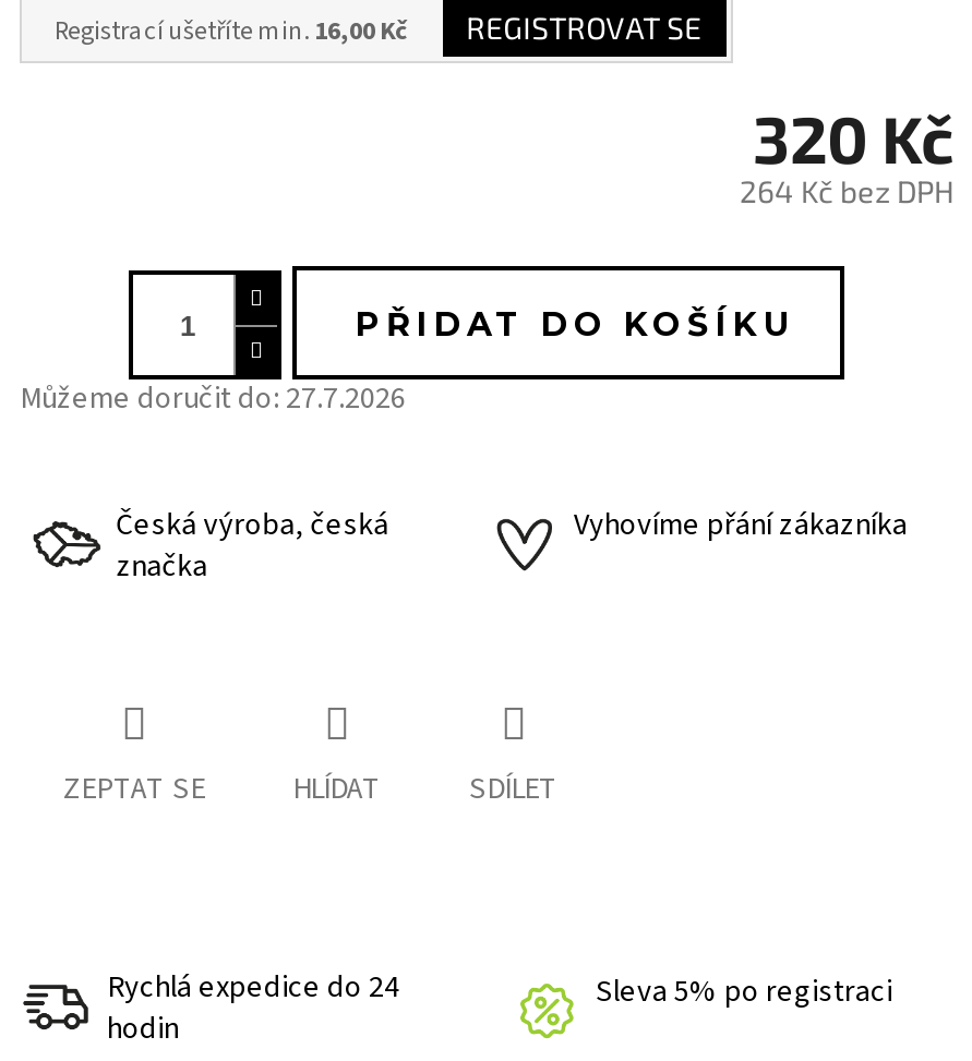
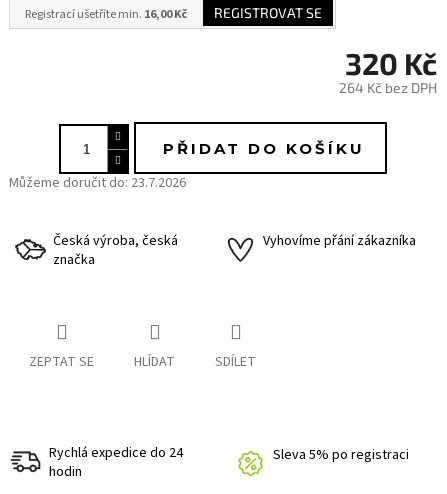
- Můžeme doručit do: 27.7.2026
+ Můžeme doručit do: 23.7.2026
